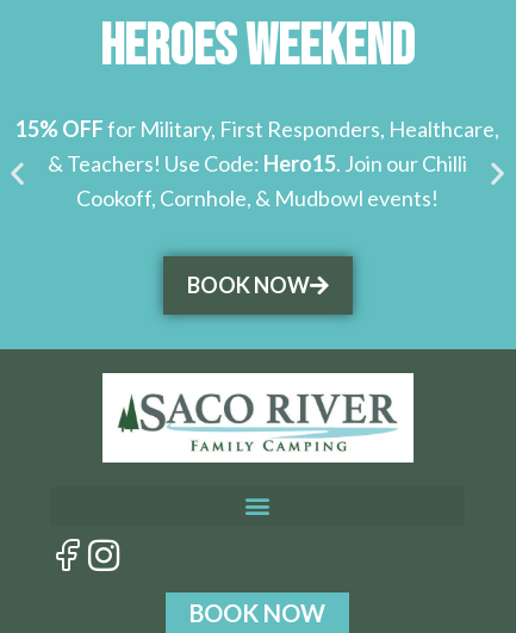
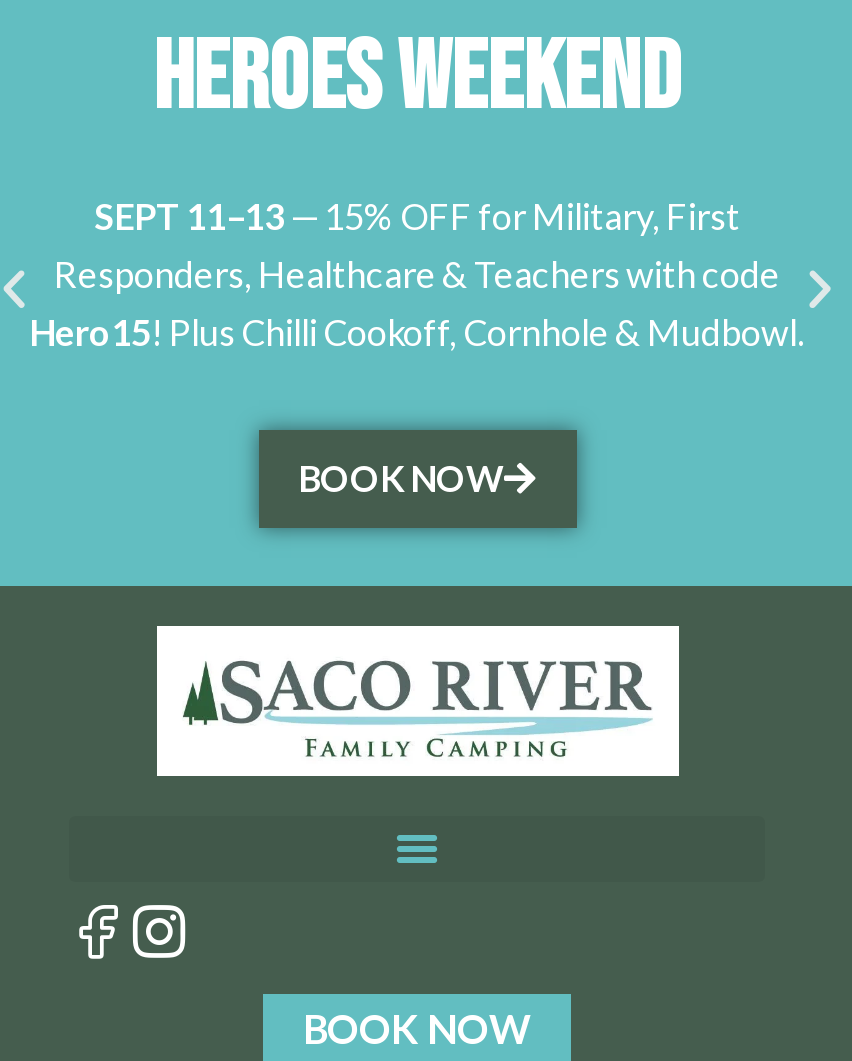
- 15% OFF for Military, First Responders, Healthcare,
- & Teachers! Use Code: Hero15. Join our Chilli
- Cookoff, Cornhole, & Mudbowl events!
+ SEPT 11–13 — 15% OFF for Military, First
+ Responders, Healthcare & Teachers with code
+ Hero15! Plus Chilli Cookoff, Cornhole & Mudbowl.
